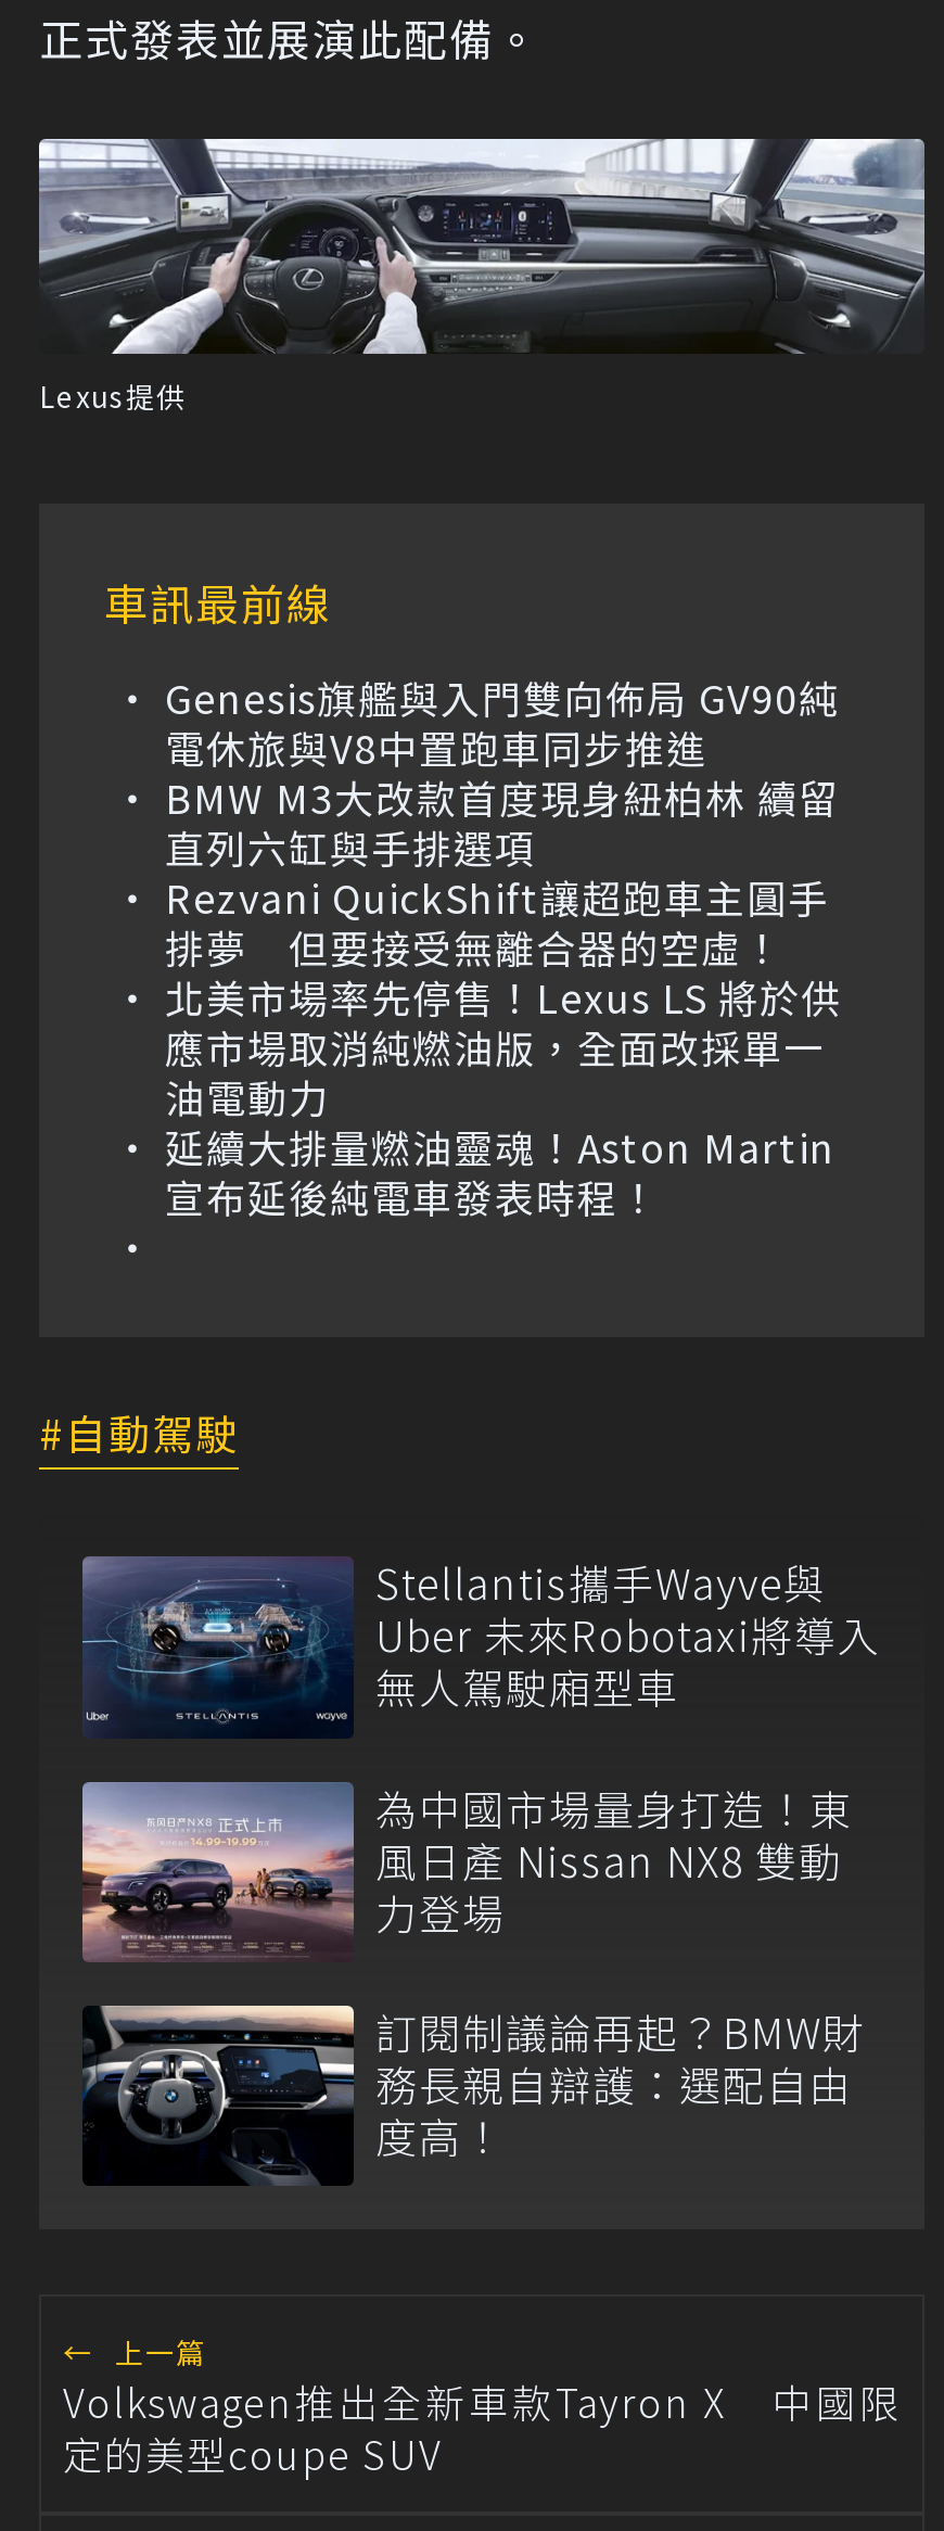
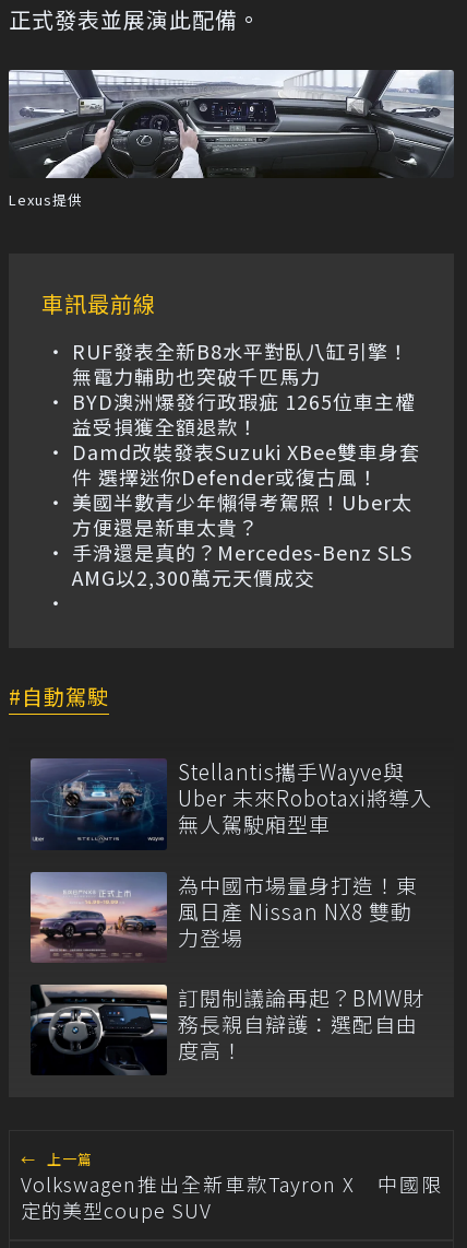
- Genesis旗艦與入門雙向佈局 GV90純
- 電休旅與V8中置跑車同步推進
- BMW M3大改款首度現身紐柏林 續留
- 直列六缸與手排選項
- Rezvani QuickShift讓超跑車主圓手
- 排夢 但要接受無離合器的空虛！
- 北美市場率先停售！Lexus LS 將於供
- 應市場取消純燃油版，全面改採單一
- 油電動力
- 延續大排量燃油靈魂！Aston Martin
- 宣布延後純電車發表時程！
+ RUF發表全新B8水平對臥八缸引擎！
+ 無電力輔助也突破千匹馬力
+ BYD澳洲爆發行政瑕疵 1265位車主權
+ 益受損獲全額退款！
+ Damd改裝發表Suzuki XBee雙車身套
+ 件 選擇迷你Defender或復古風！
+ 美國半數青少年懶得考駕照！Uber太
+ 方便還是新車太貴？
+ 手滑還是真的？Mercedes-Benz SLS
+ AMG以2,300萬元天價成交
